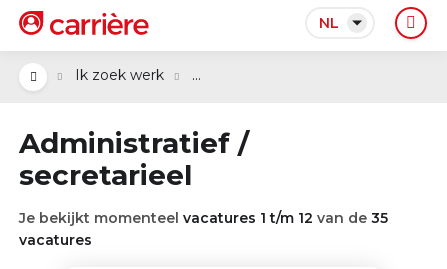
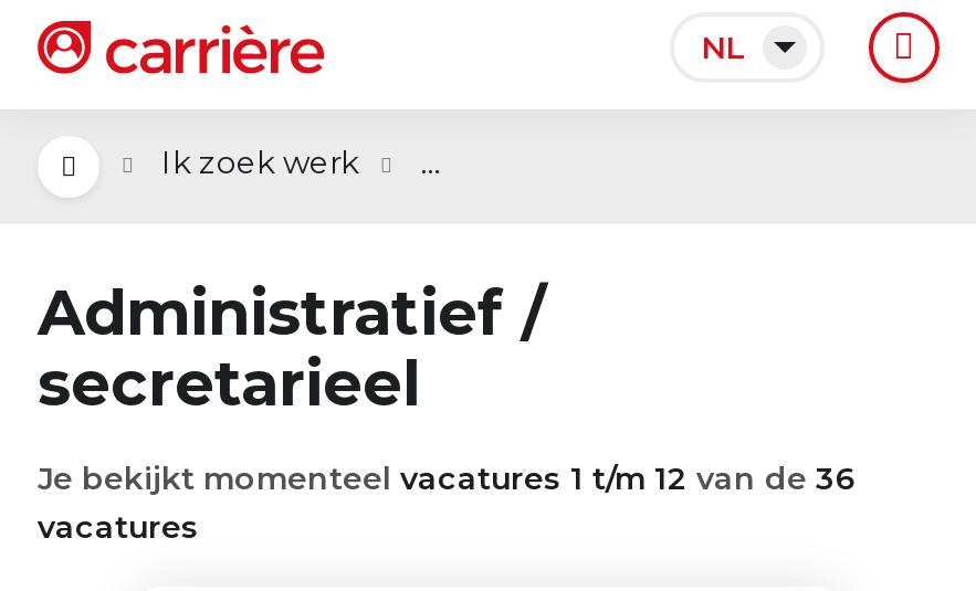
- Je bekijkt momenteel vacatures 1 t/m 12 van de 35
+ Je bekijkt momenteel vacatures 1 t/m 12 van de 36
